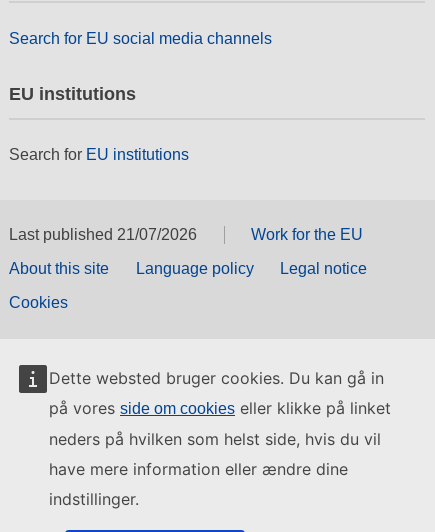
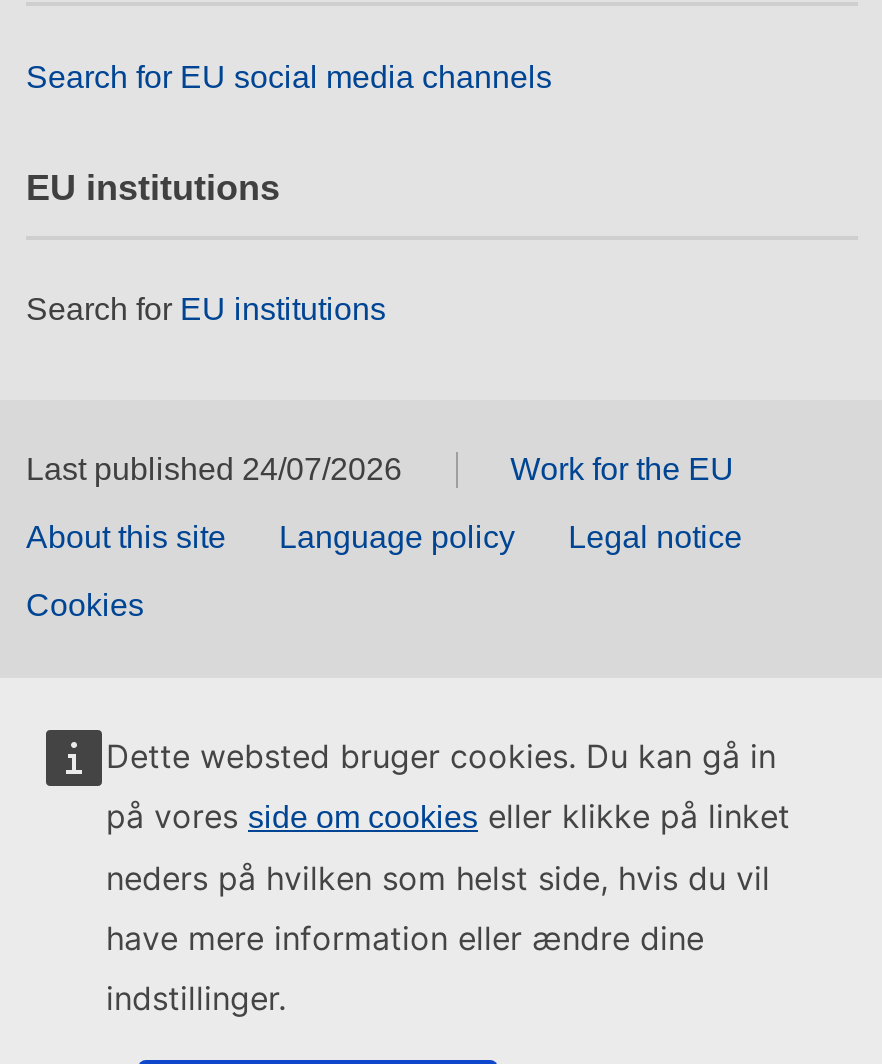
- Last published 21/07/2026
+ Last published 24/07/2026
